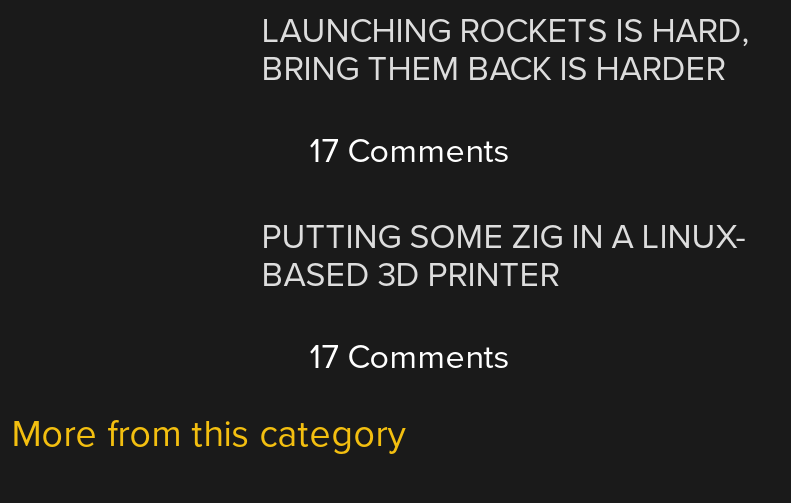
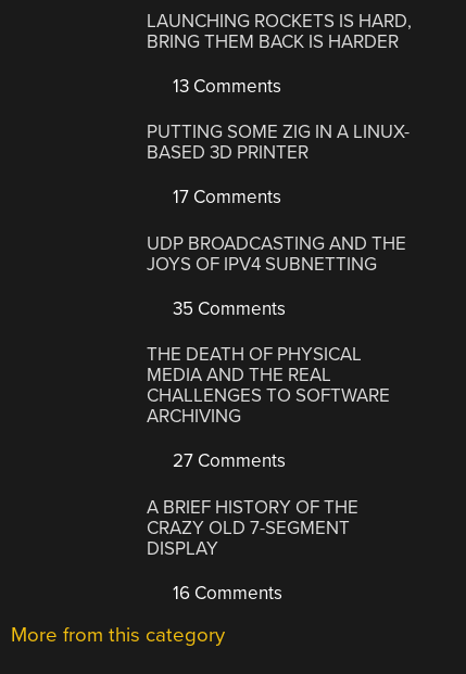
- 17 Comments
+ 13 Comments

+ UDP BROADCASTING AND THE
+ JOYS OF IPV4 SUBNETTING
+ 35 Comments
+ THE DEATH OF PHYSICAL
+ MEDIA AND THE REAL
+ CHALLENGES TO SOFTWARE
+ ARCHIVING
+ 27 Comments
+ A BRIEF HISTORY OF THE
+ CRAZY OLD 7-SEGMENT
+ DISPLAY
+ 16 Comments
